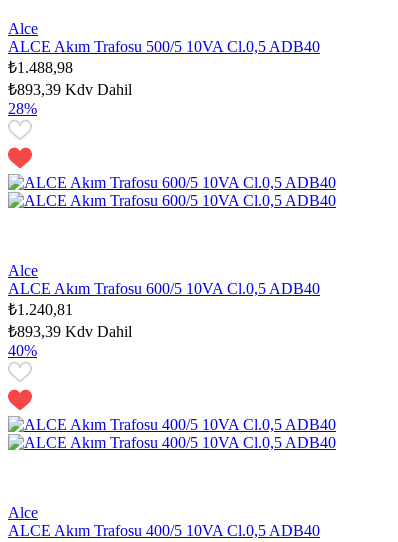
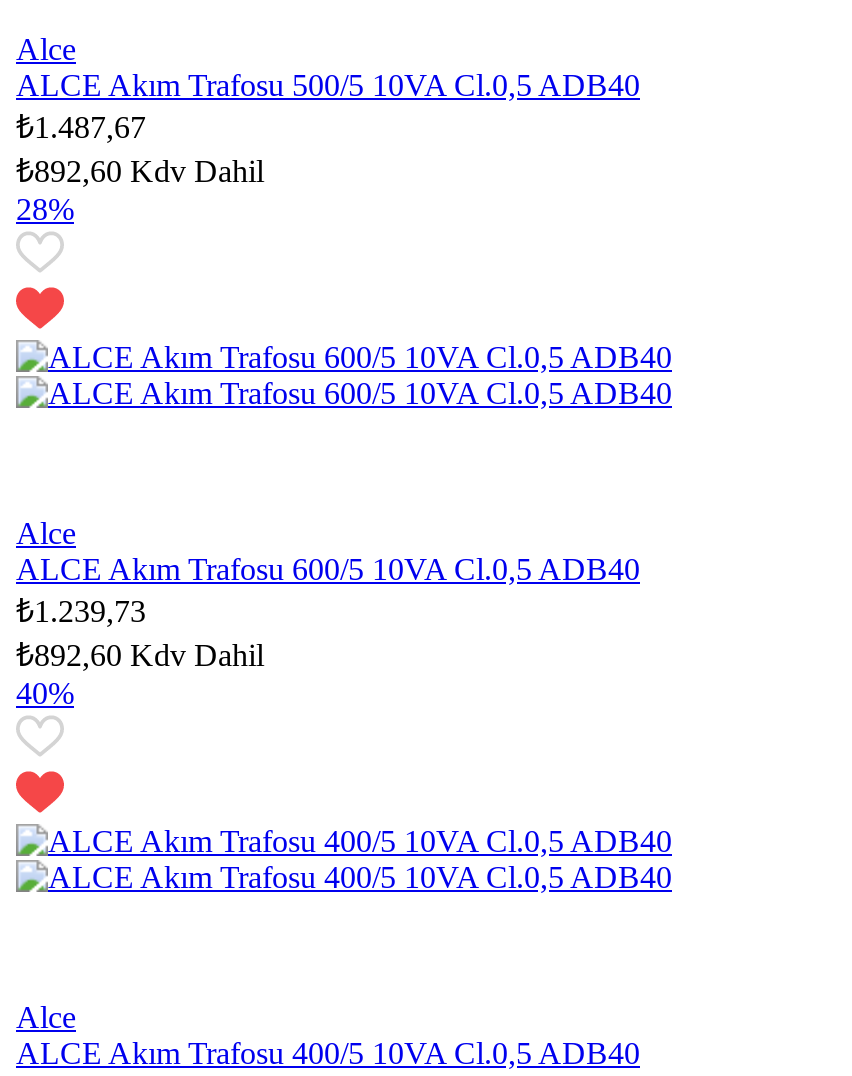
- ₺1.488,98
+ ₺1.487,67

- ₺893,39 Kdv Dahil
+ ₺892,60 Kdv Dahil

- ₺1.240,81
+ ₺1.239,73

- ₺893,39 Kdv Dahil
+ ₺892,60 Kdv Dahil
